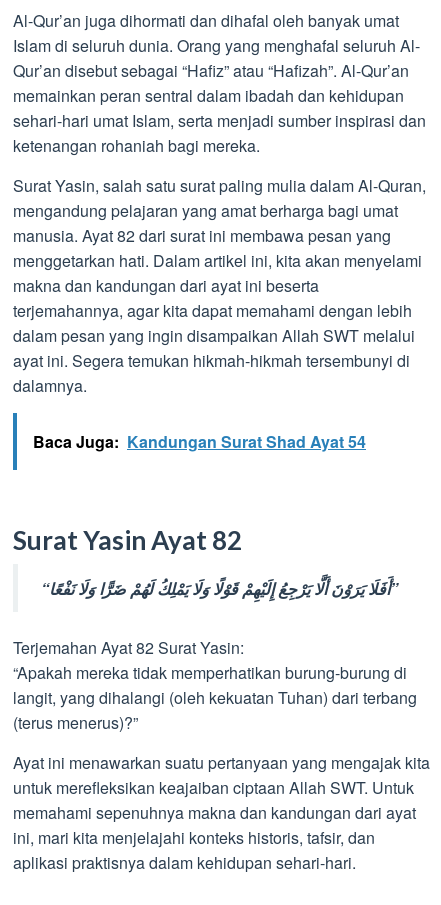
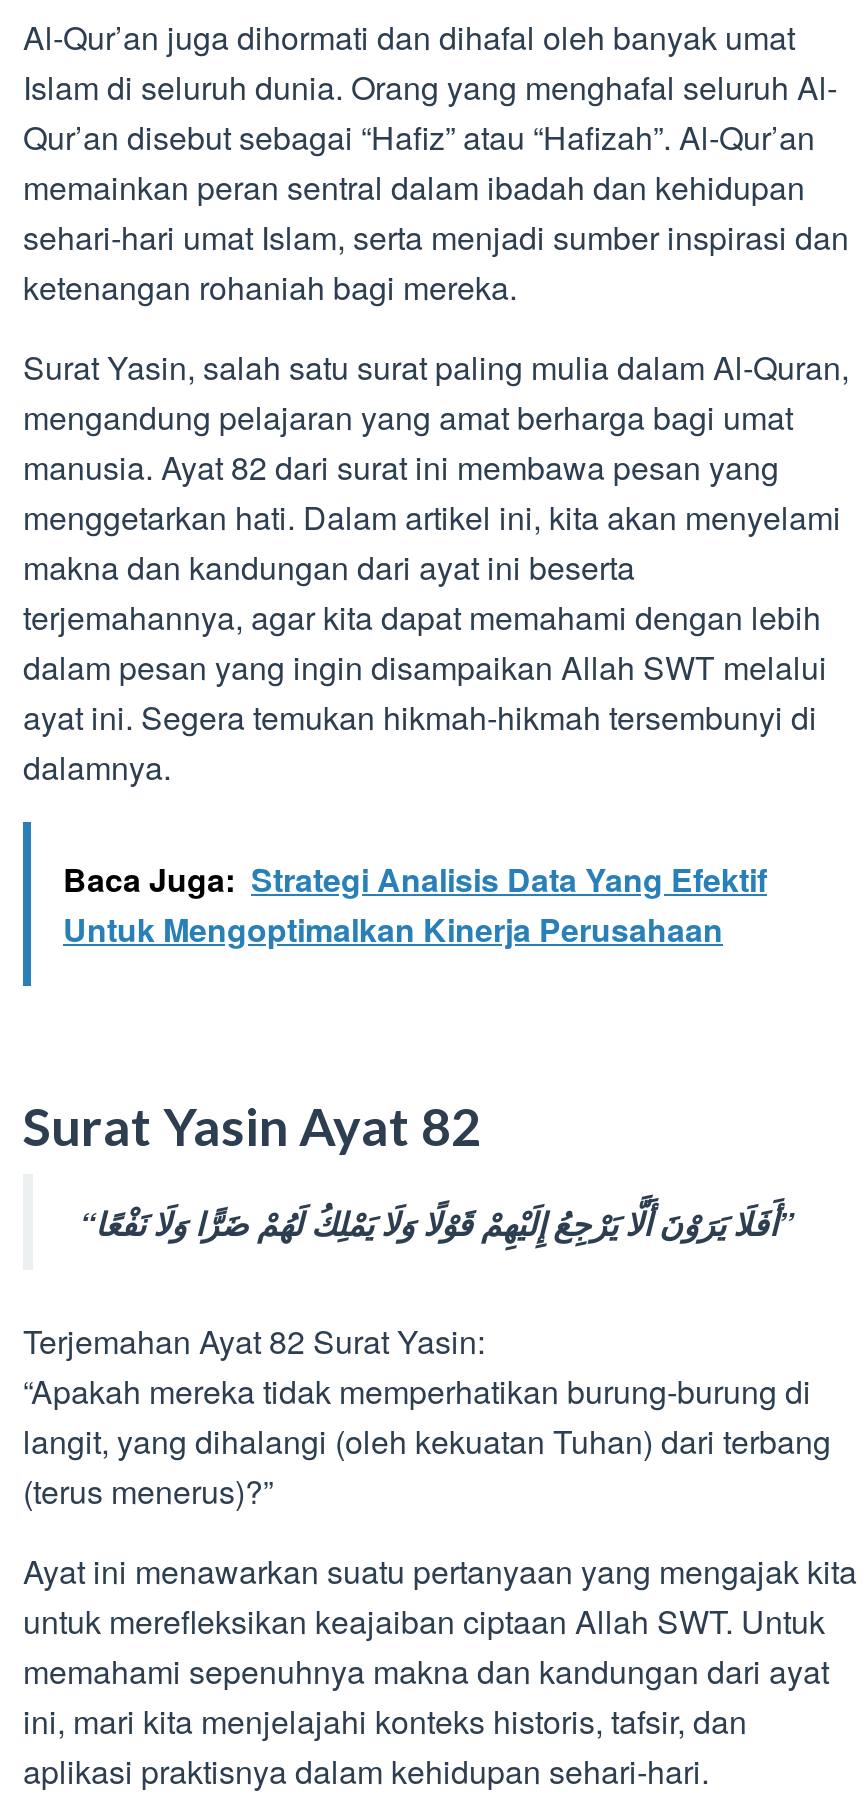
- Baca Juga: Kandungan Surat Shad Ayat 54
+ Baca Juga: Strategi Analisis Data Yang Efektif
+ Untuk Mengoptimalkan Kinerja Perusahaan
